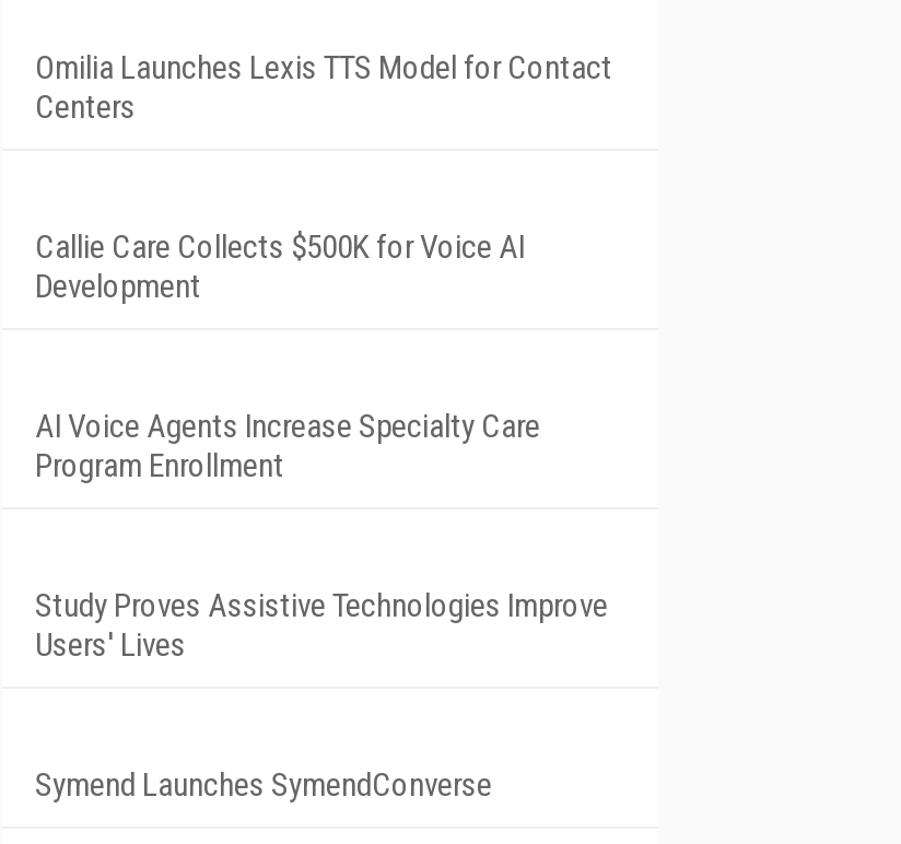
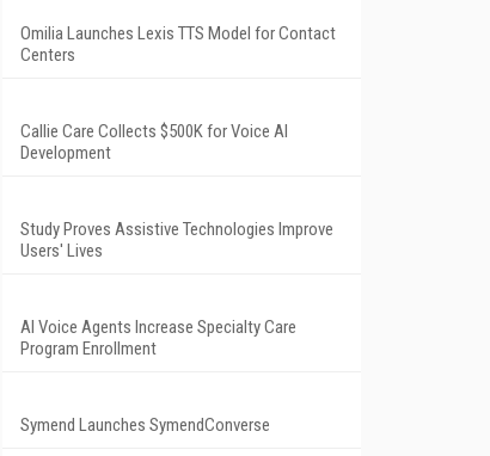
moved down: AI Voice Agents Increase Specialty Care | Program Enrollment

moved up: Study Proves Assistive Technologies Improve | Users' Lives
